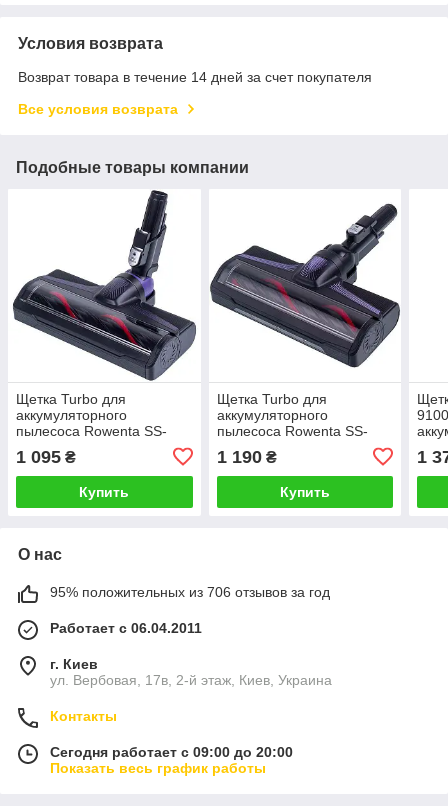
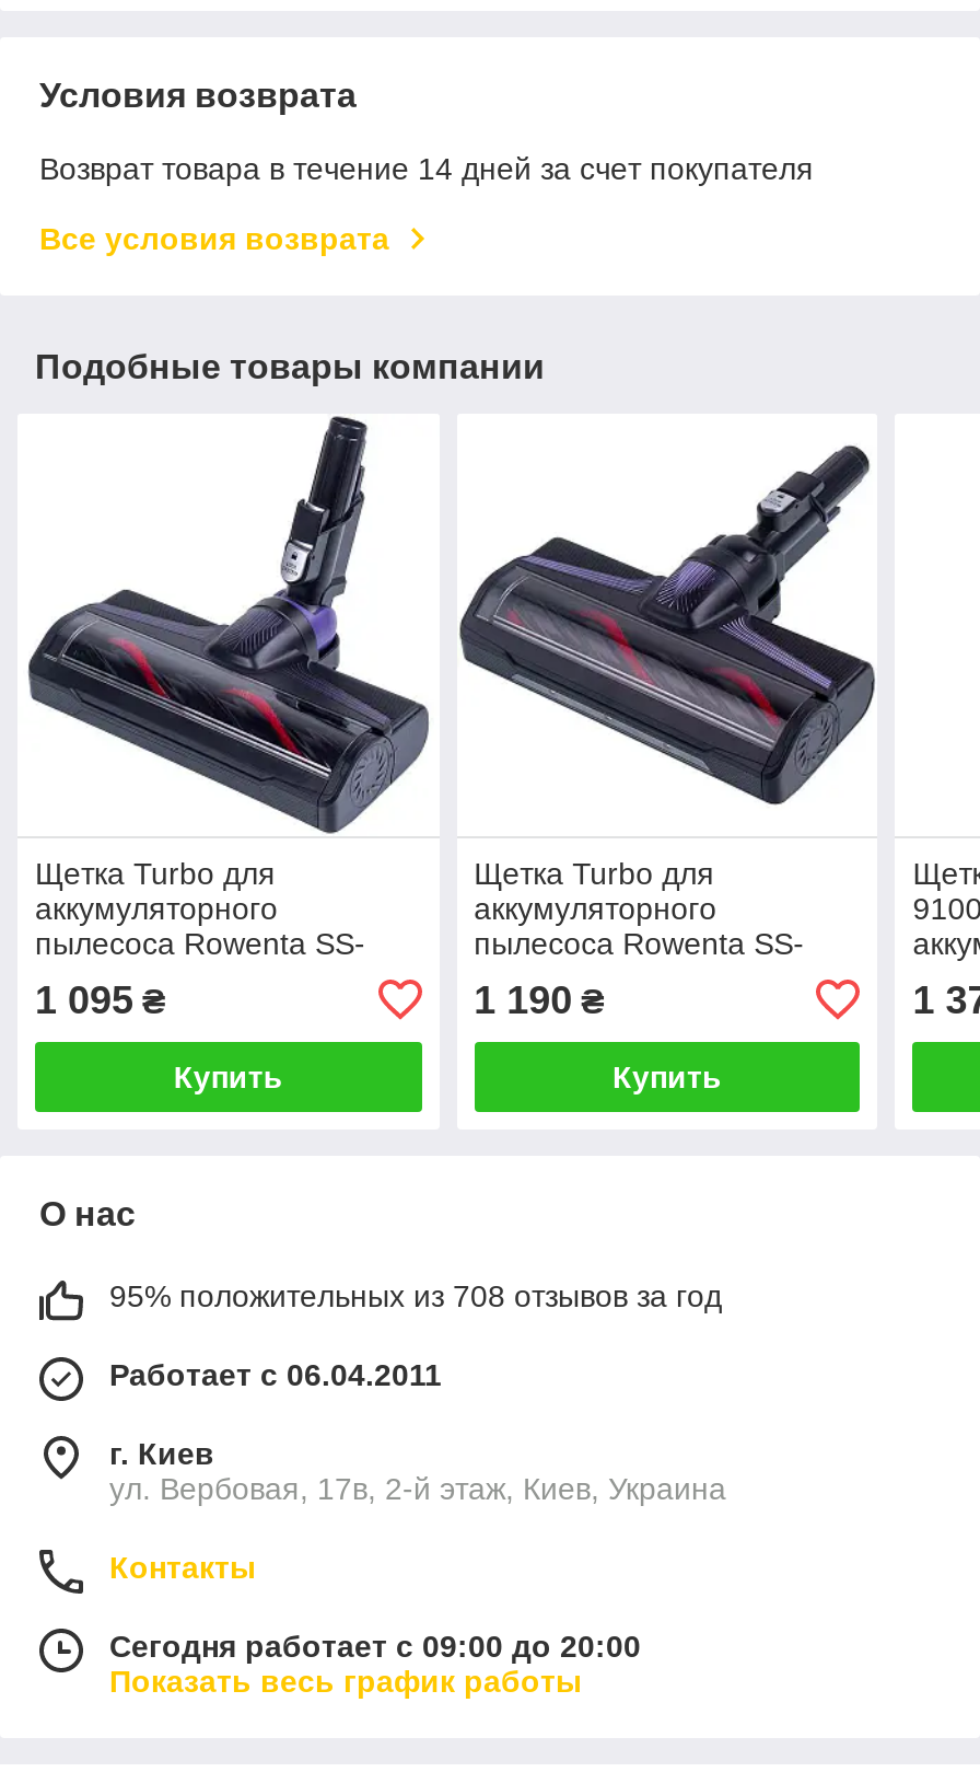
- 95% положительных из 706 отзывов за год
+ 95% положительных из 708 отзывов за год
